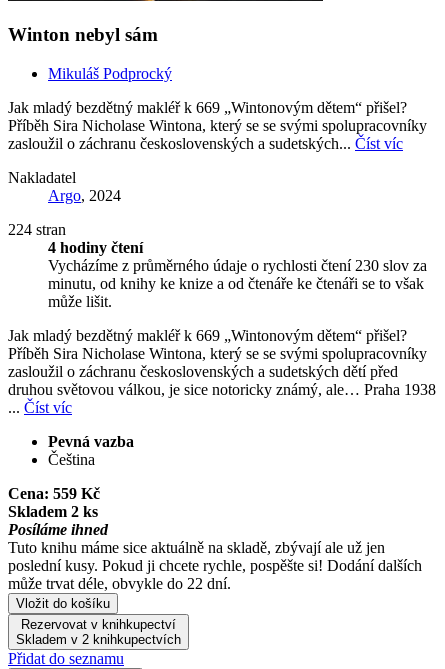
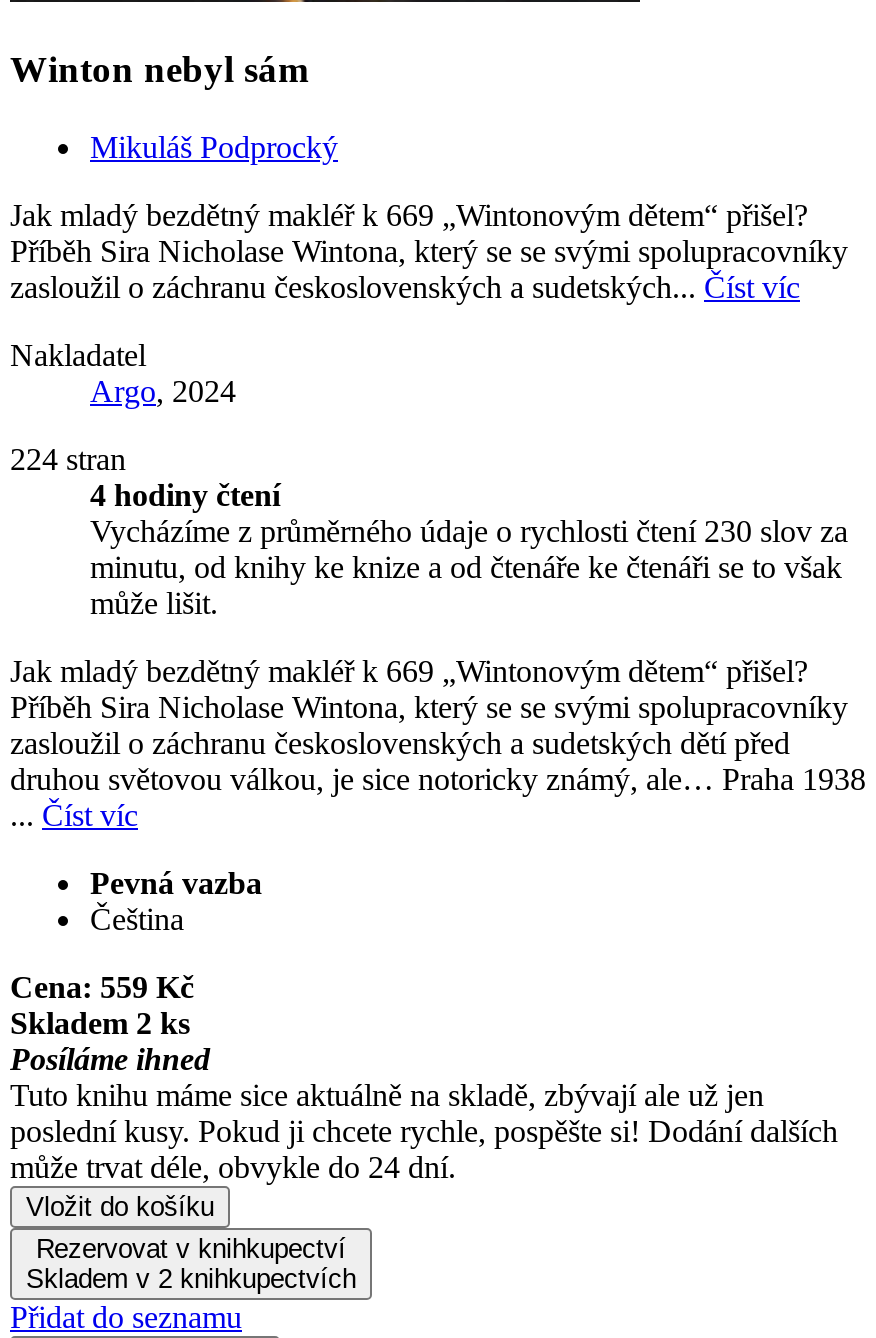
- může trvat déle, obvykle do 22 dní.
+ může trvat déle, obvykle do 24 dní.
